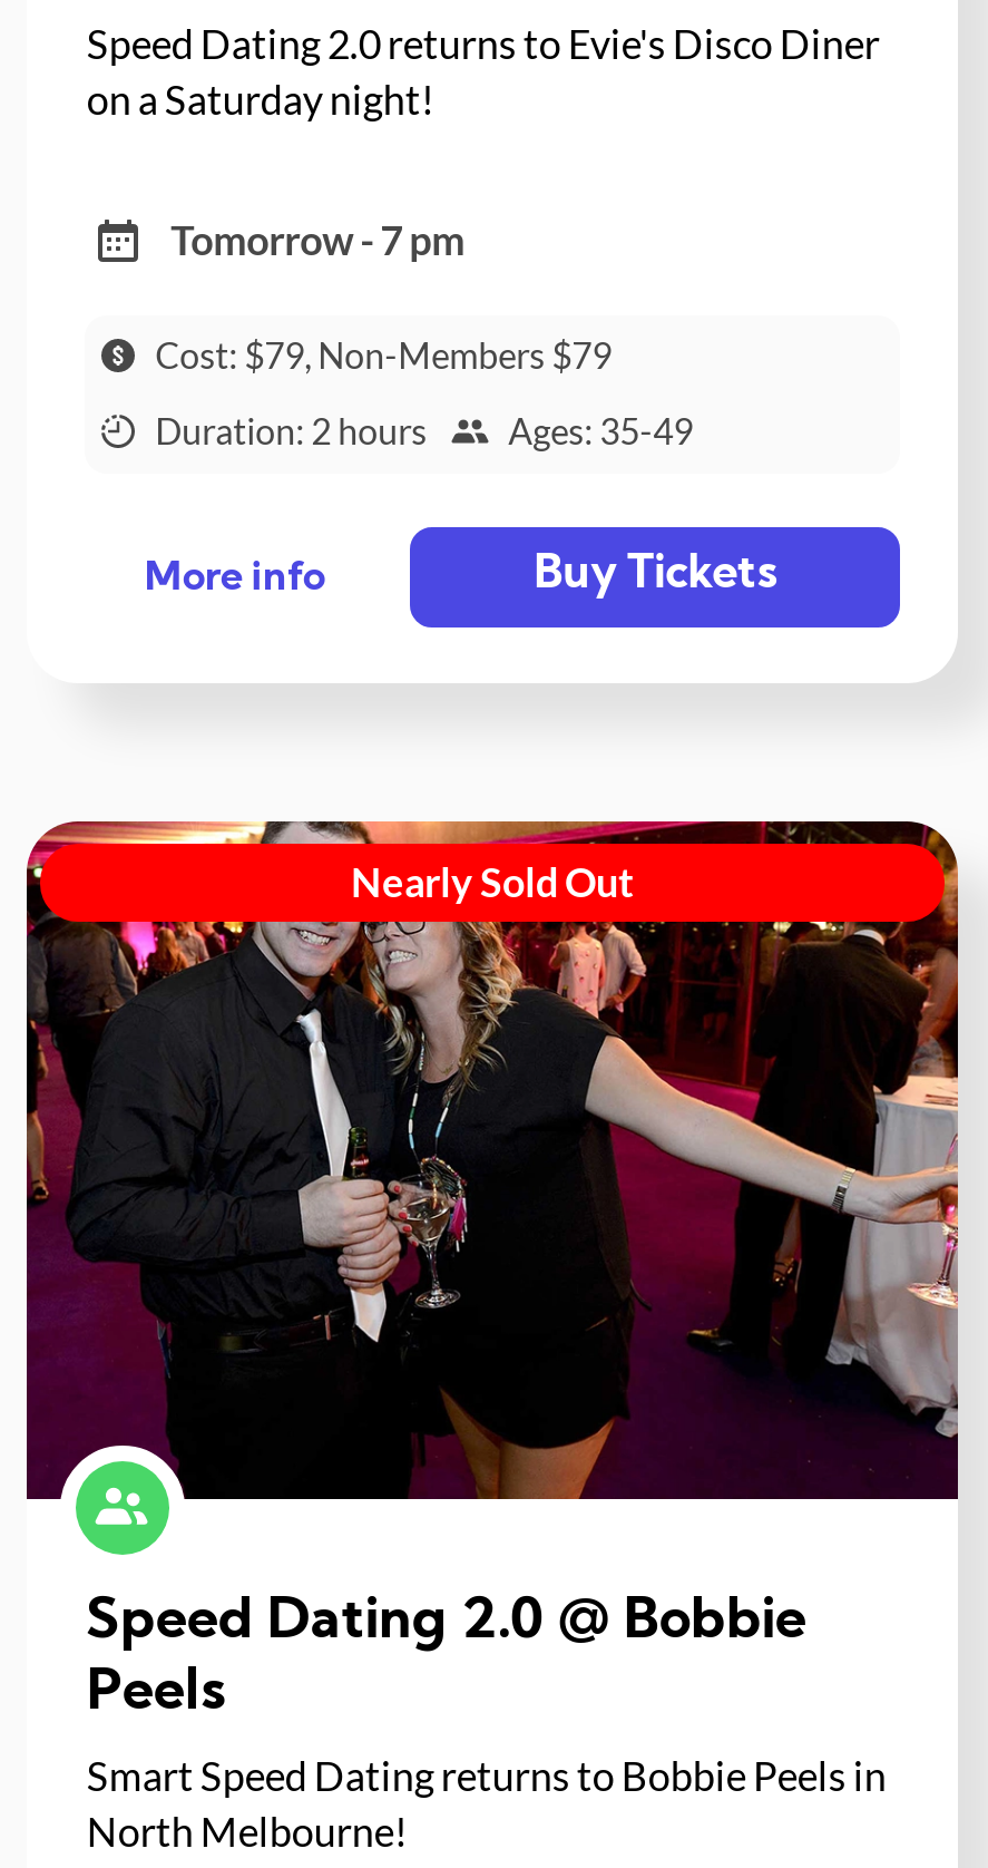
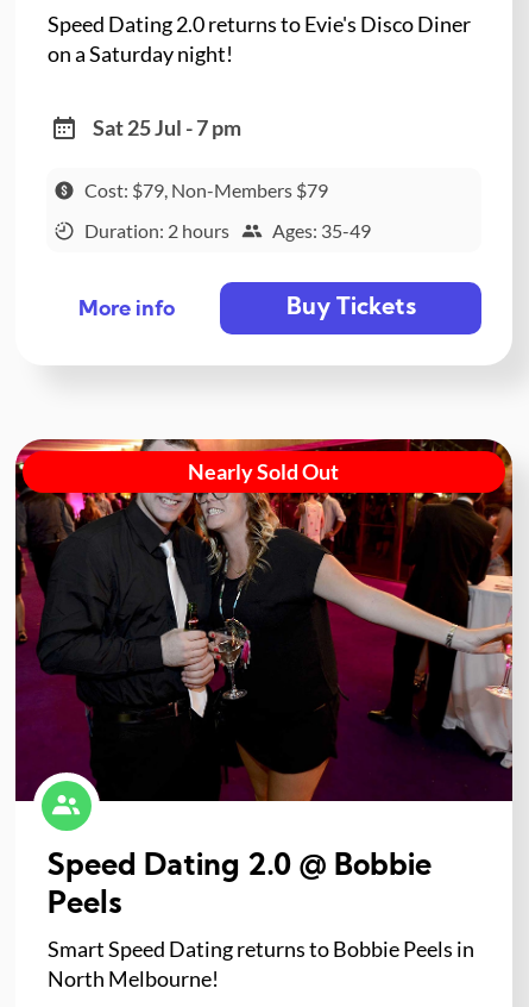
- Tomorrow - 7 pm
+ Sat 25 Jul - 7 pm
